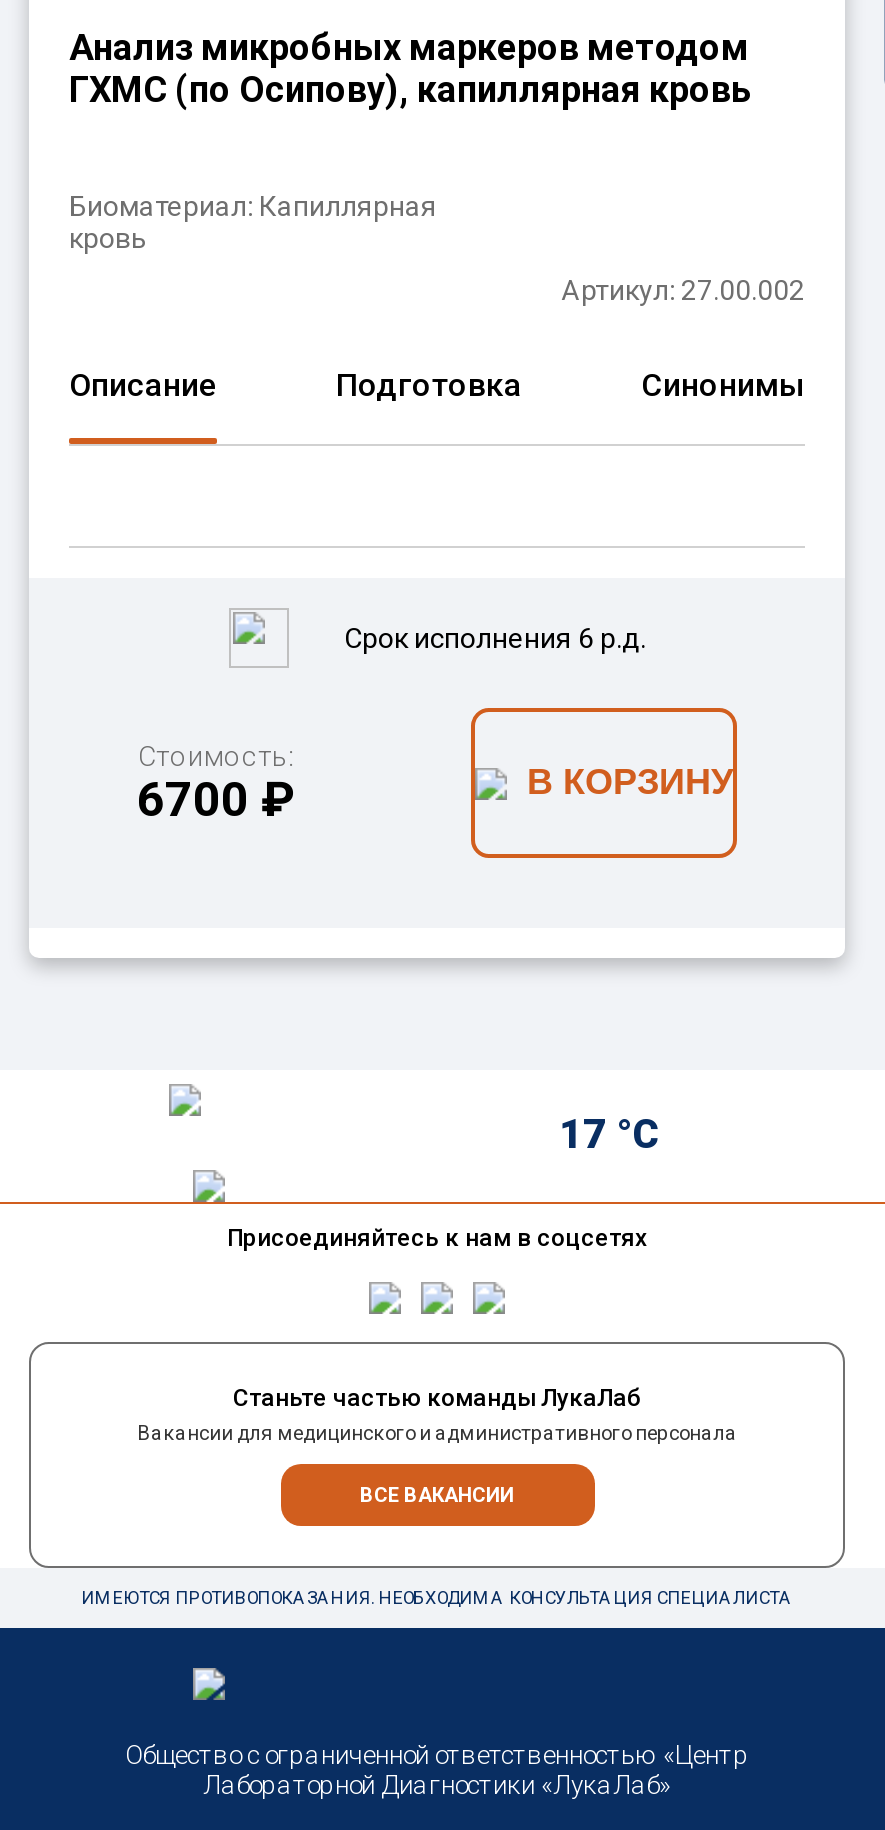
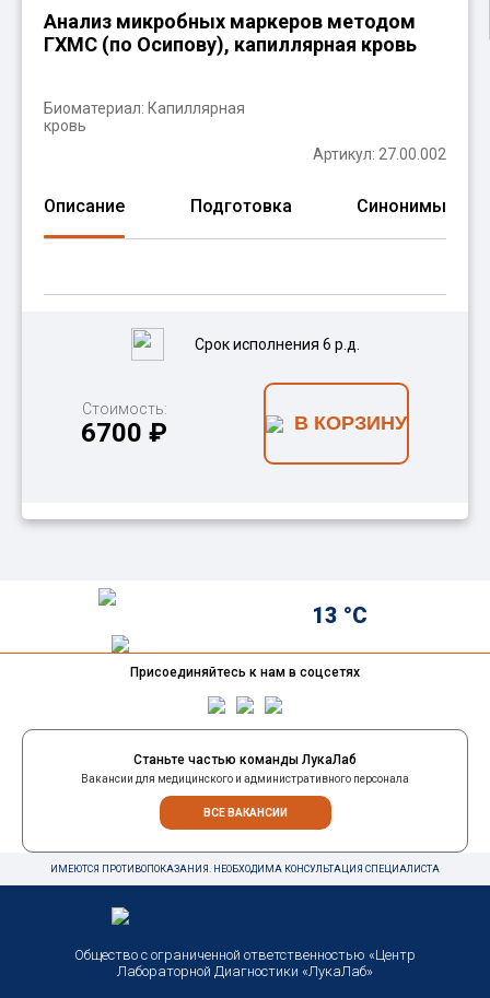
- 17 °C
+ 13 °C
